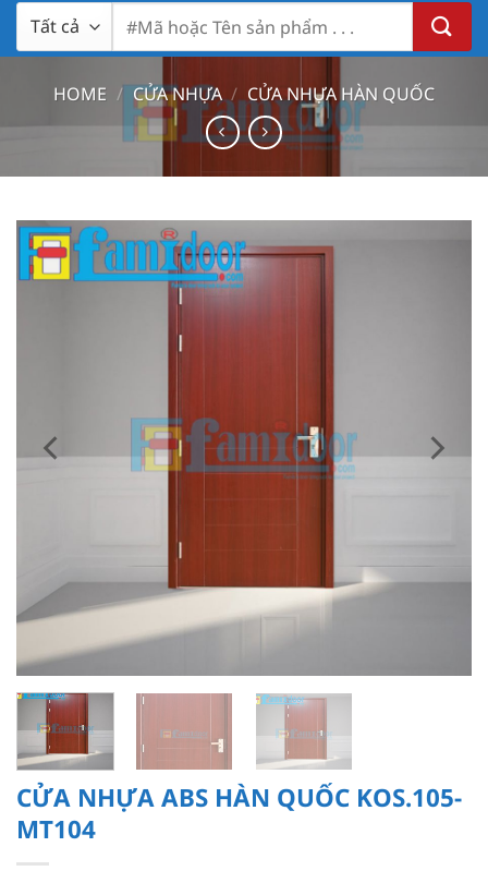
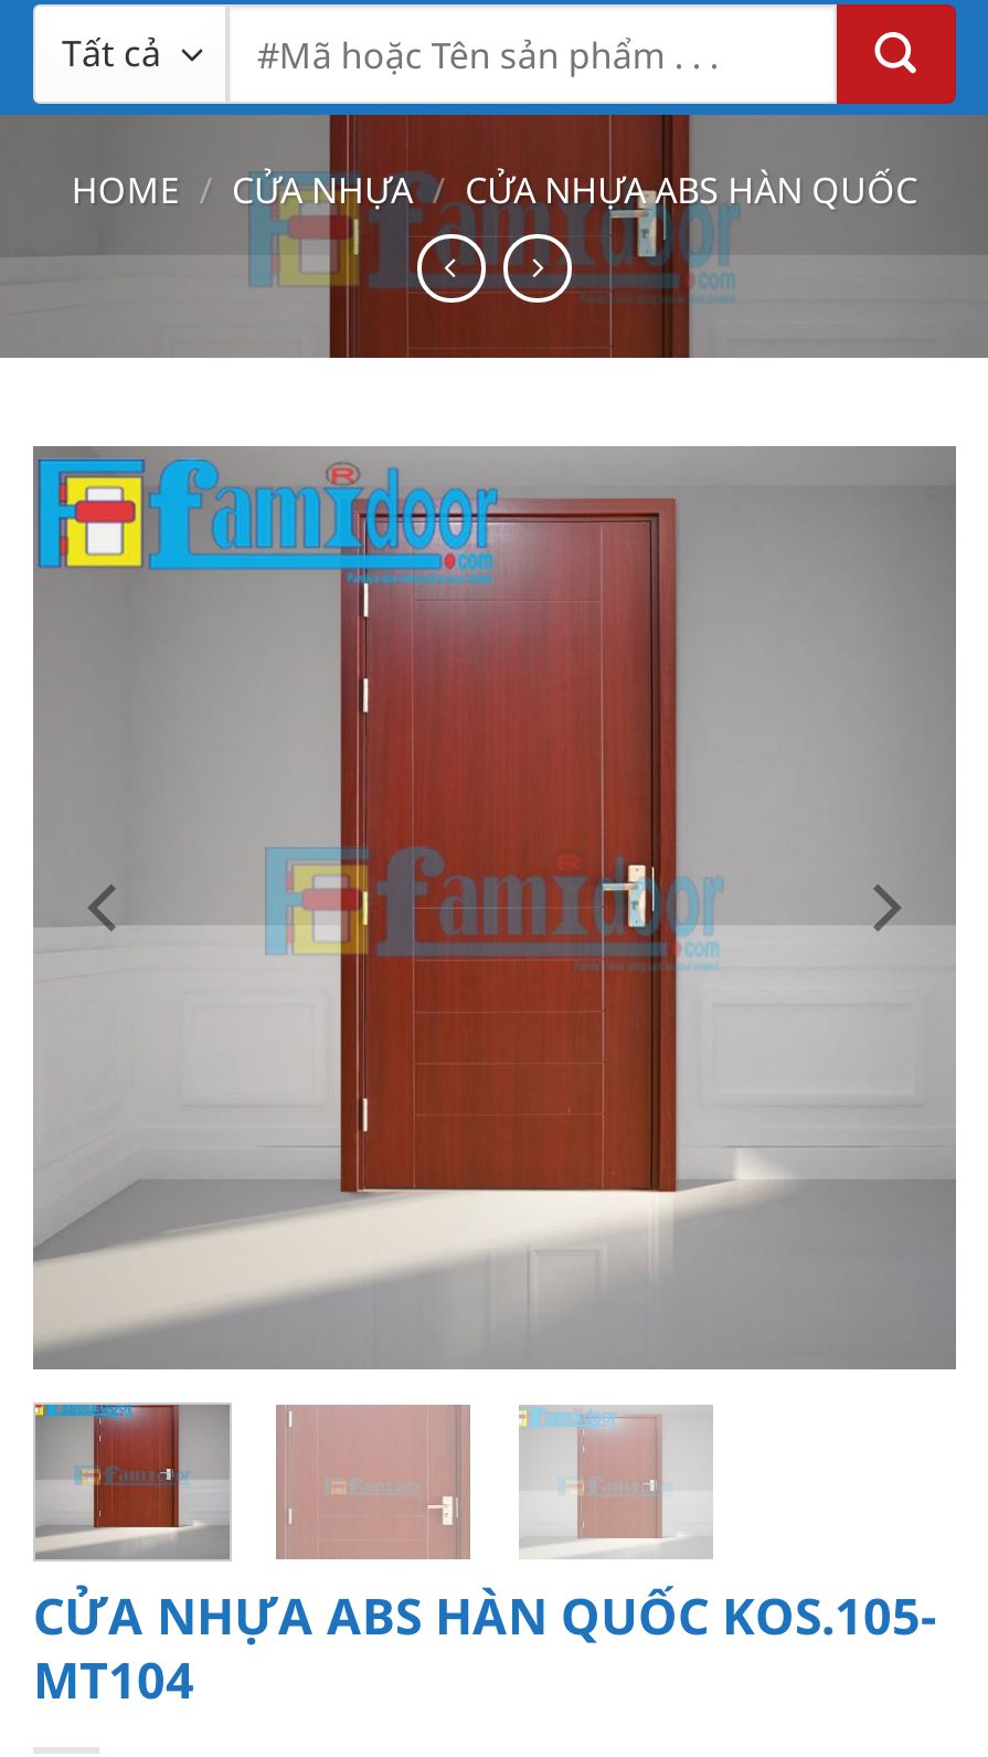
- HOME / CỬA NHỰA / CỬA NHỰA HÀN QUỐC
+ HOME / CỬA NHỰA / CỬA NHỰA ABS HÀN QUỐC
